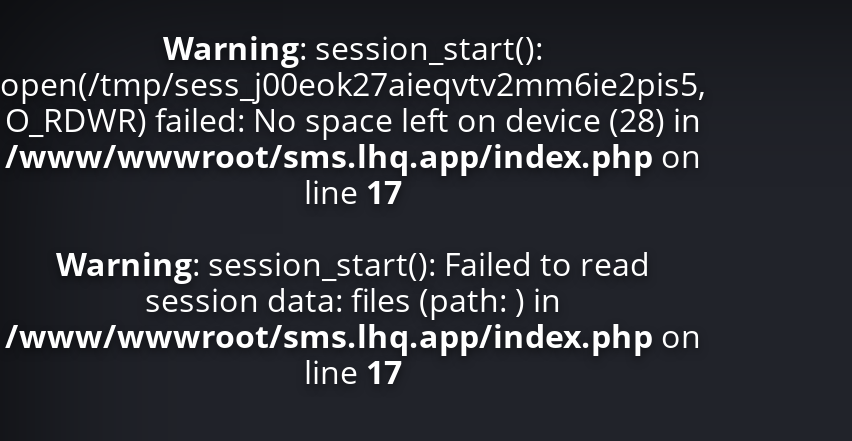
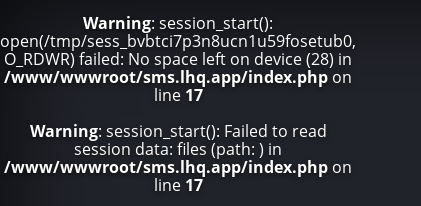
- open(/tmp/sess_j00eok27aieqvtv2mm6ie2pis5,
+ open(/tmp/sess_bvbtci7p3n8ucn1u59fosetub0,
